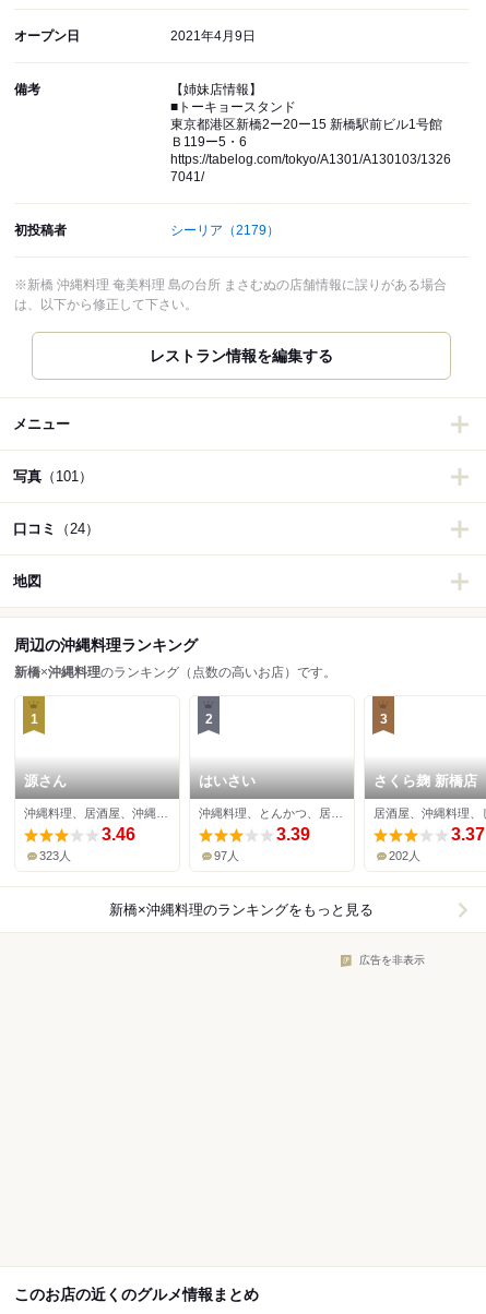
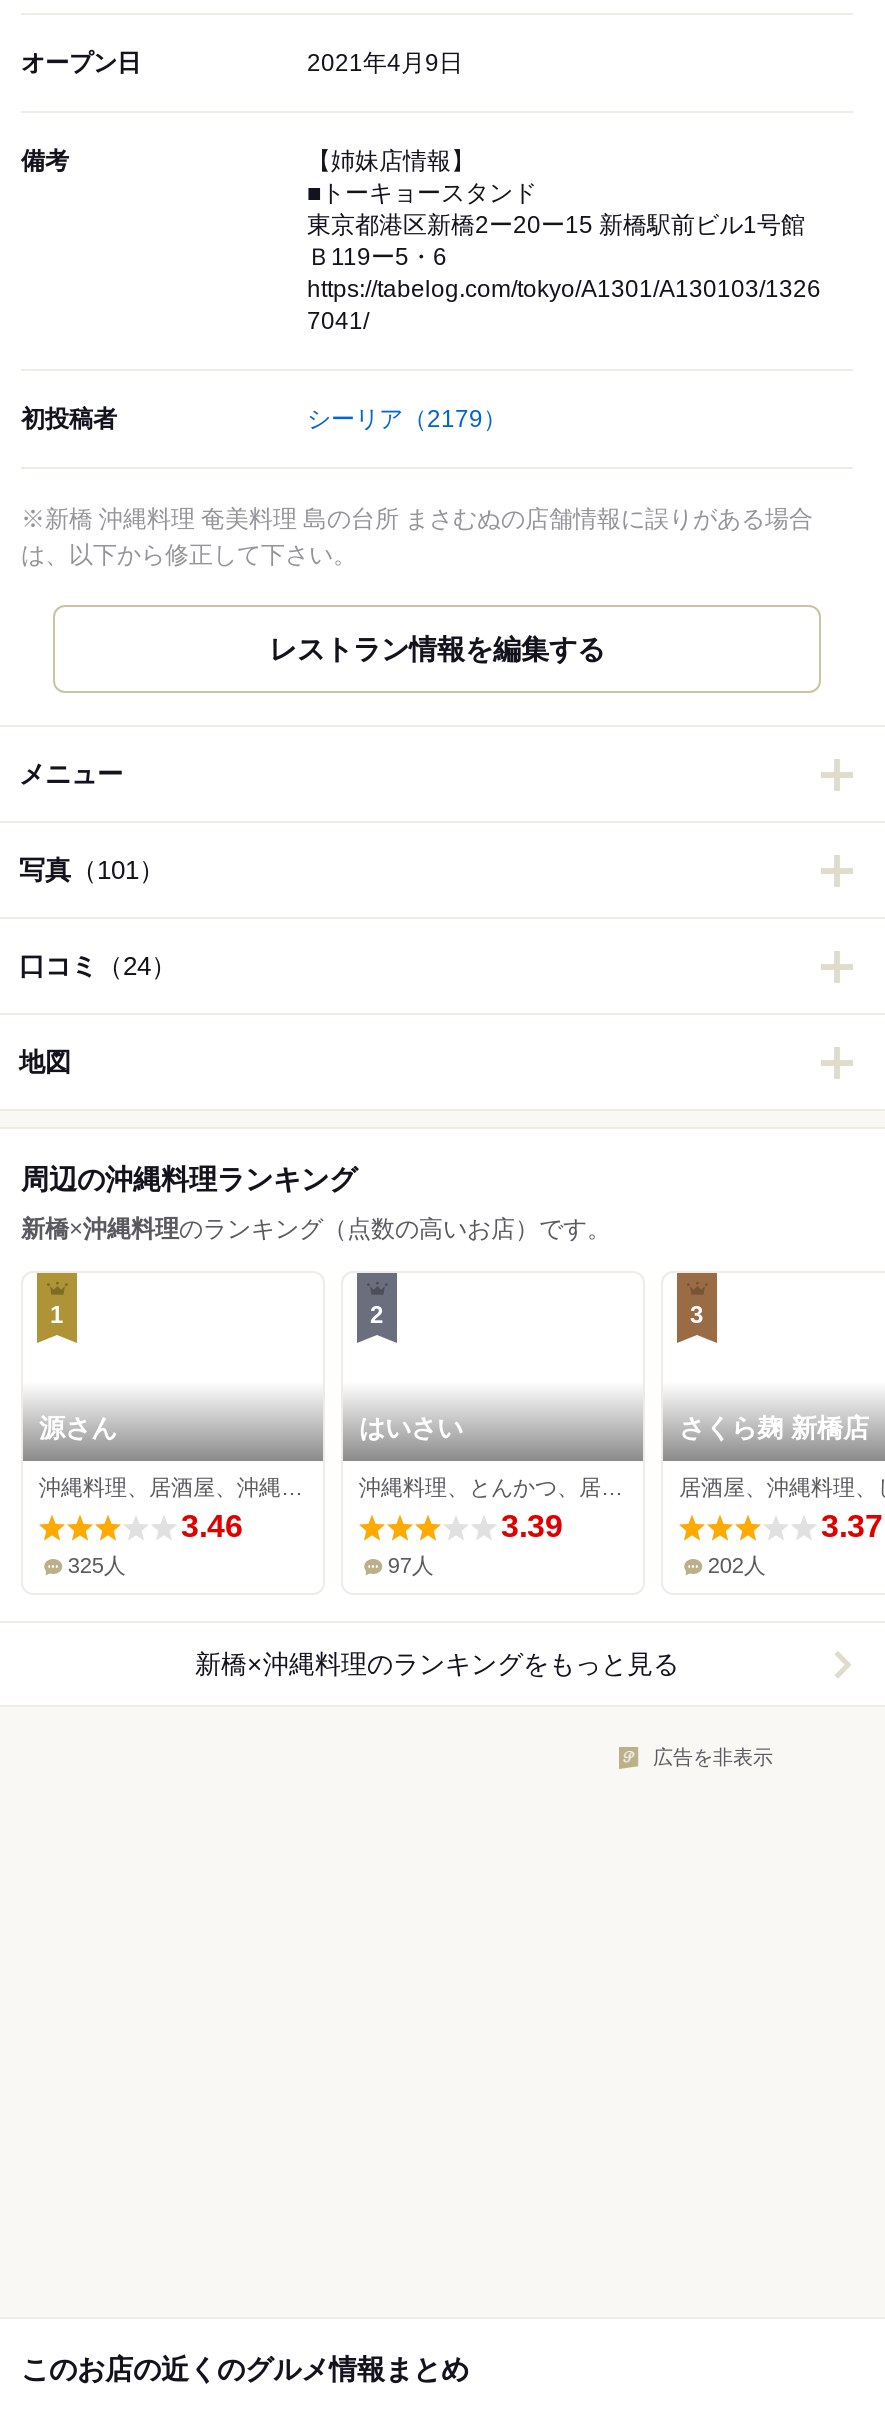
- 323人
+ 325人
